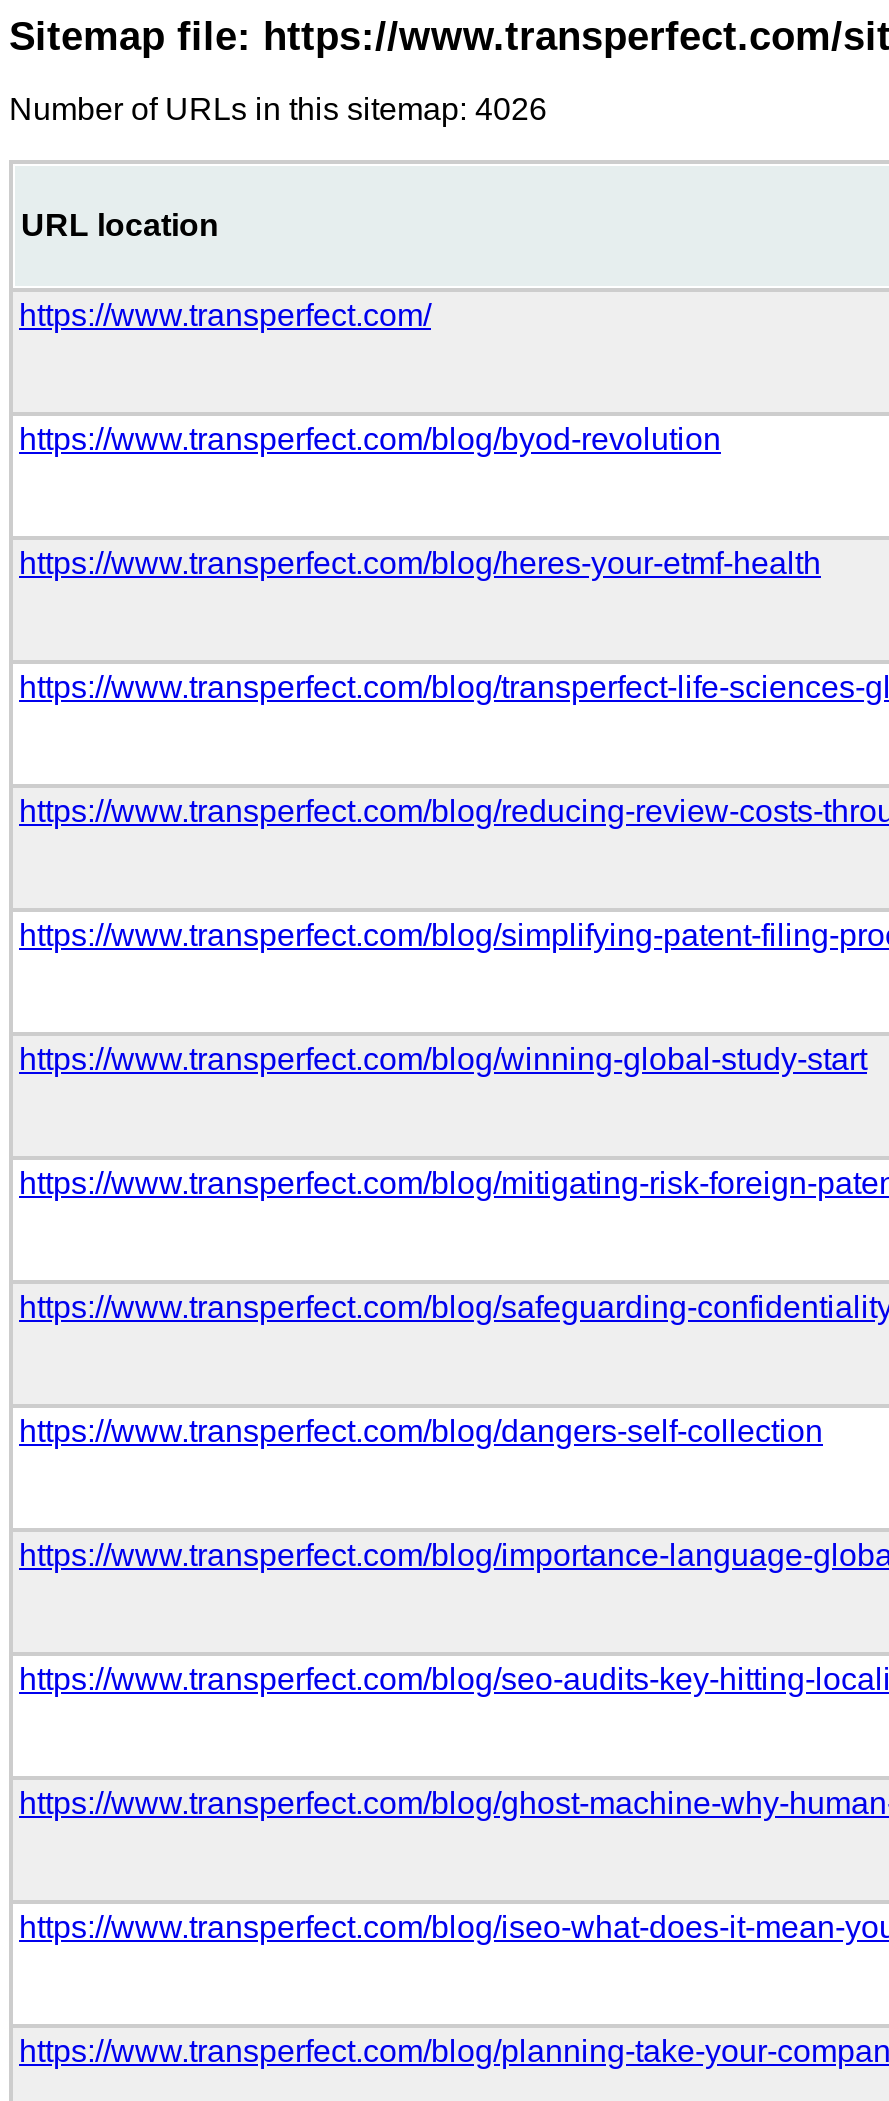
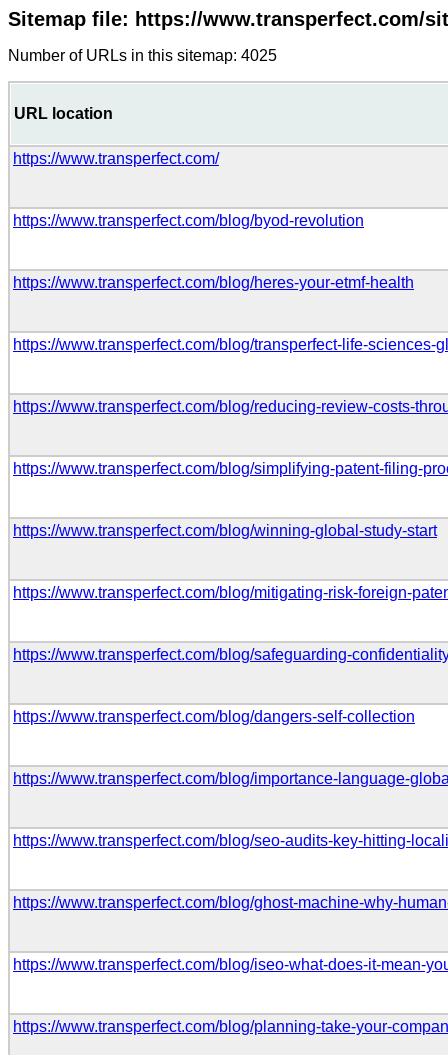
- Number of URLs in this sitemap: 4026
+ Number of URLs in this sitemap: 4025
